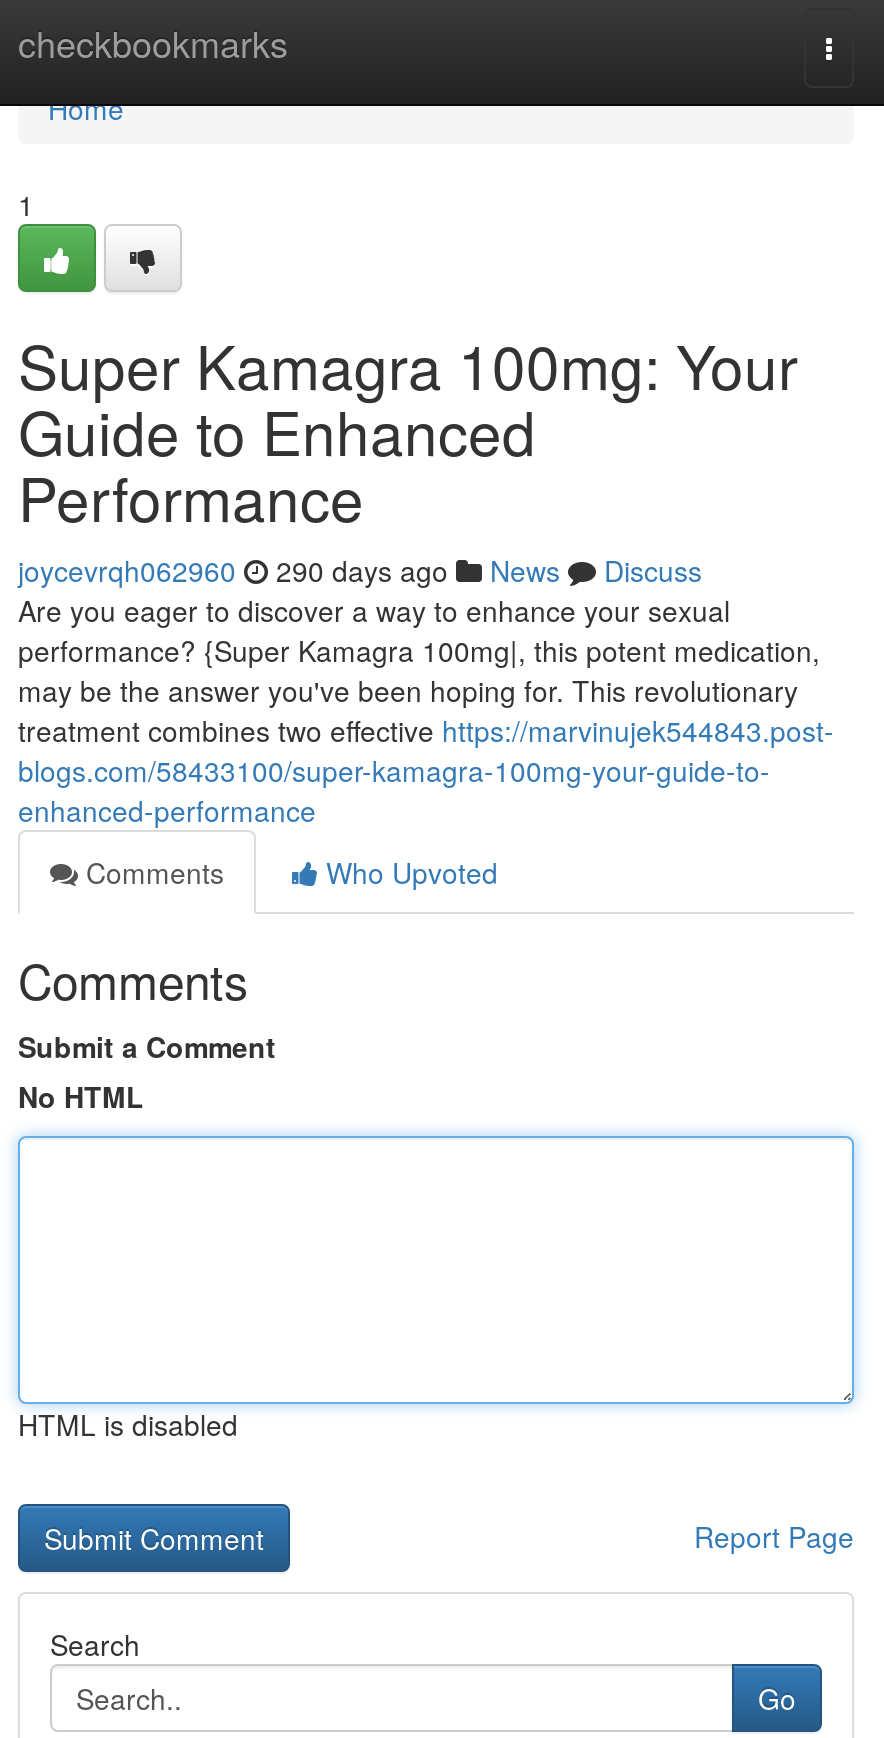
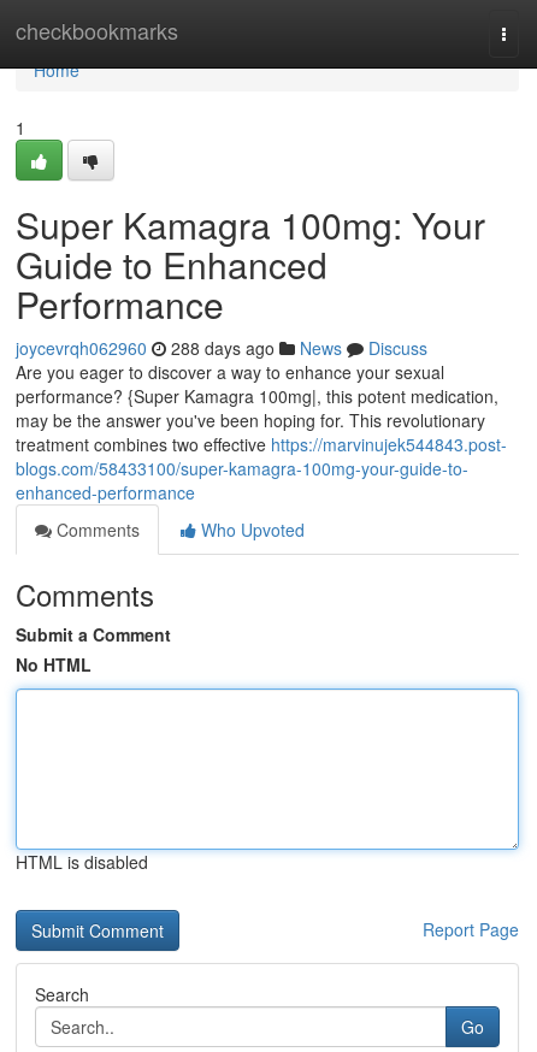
- joycevrqh062960 290 days ago News Discuss
+ joycevrqh062960 288 days ago News Discuss
